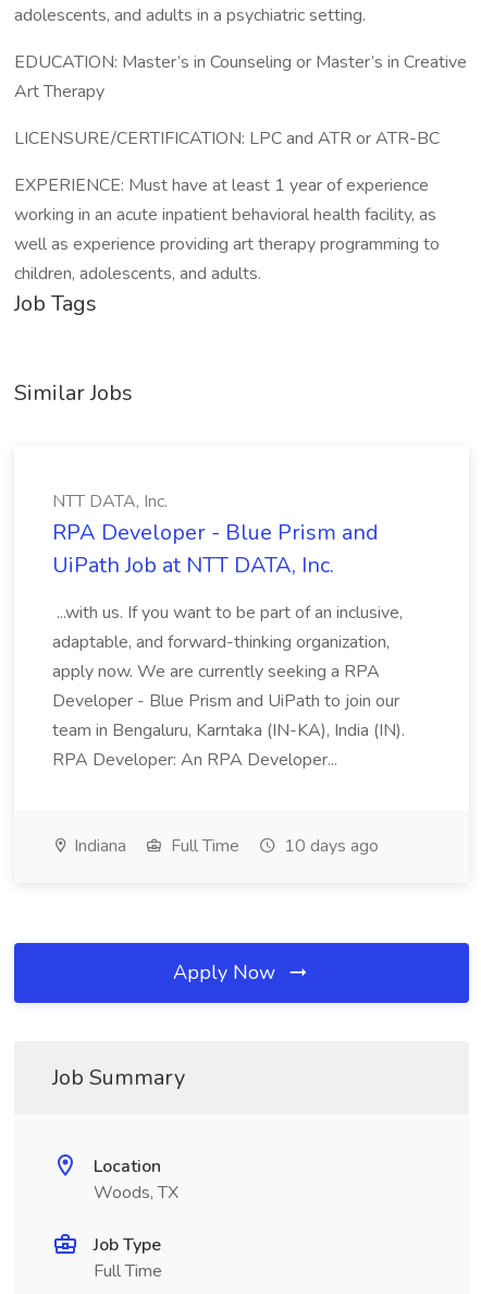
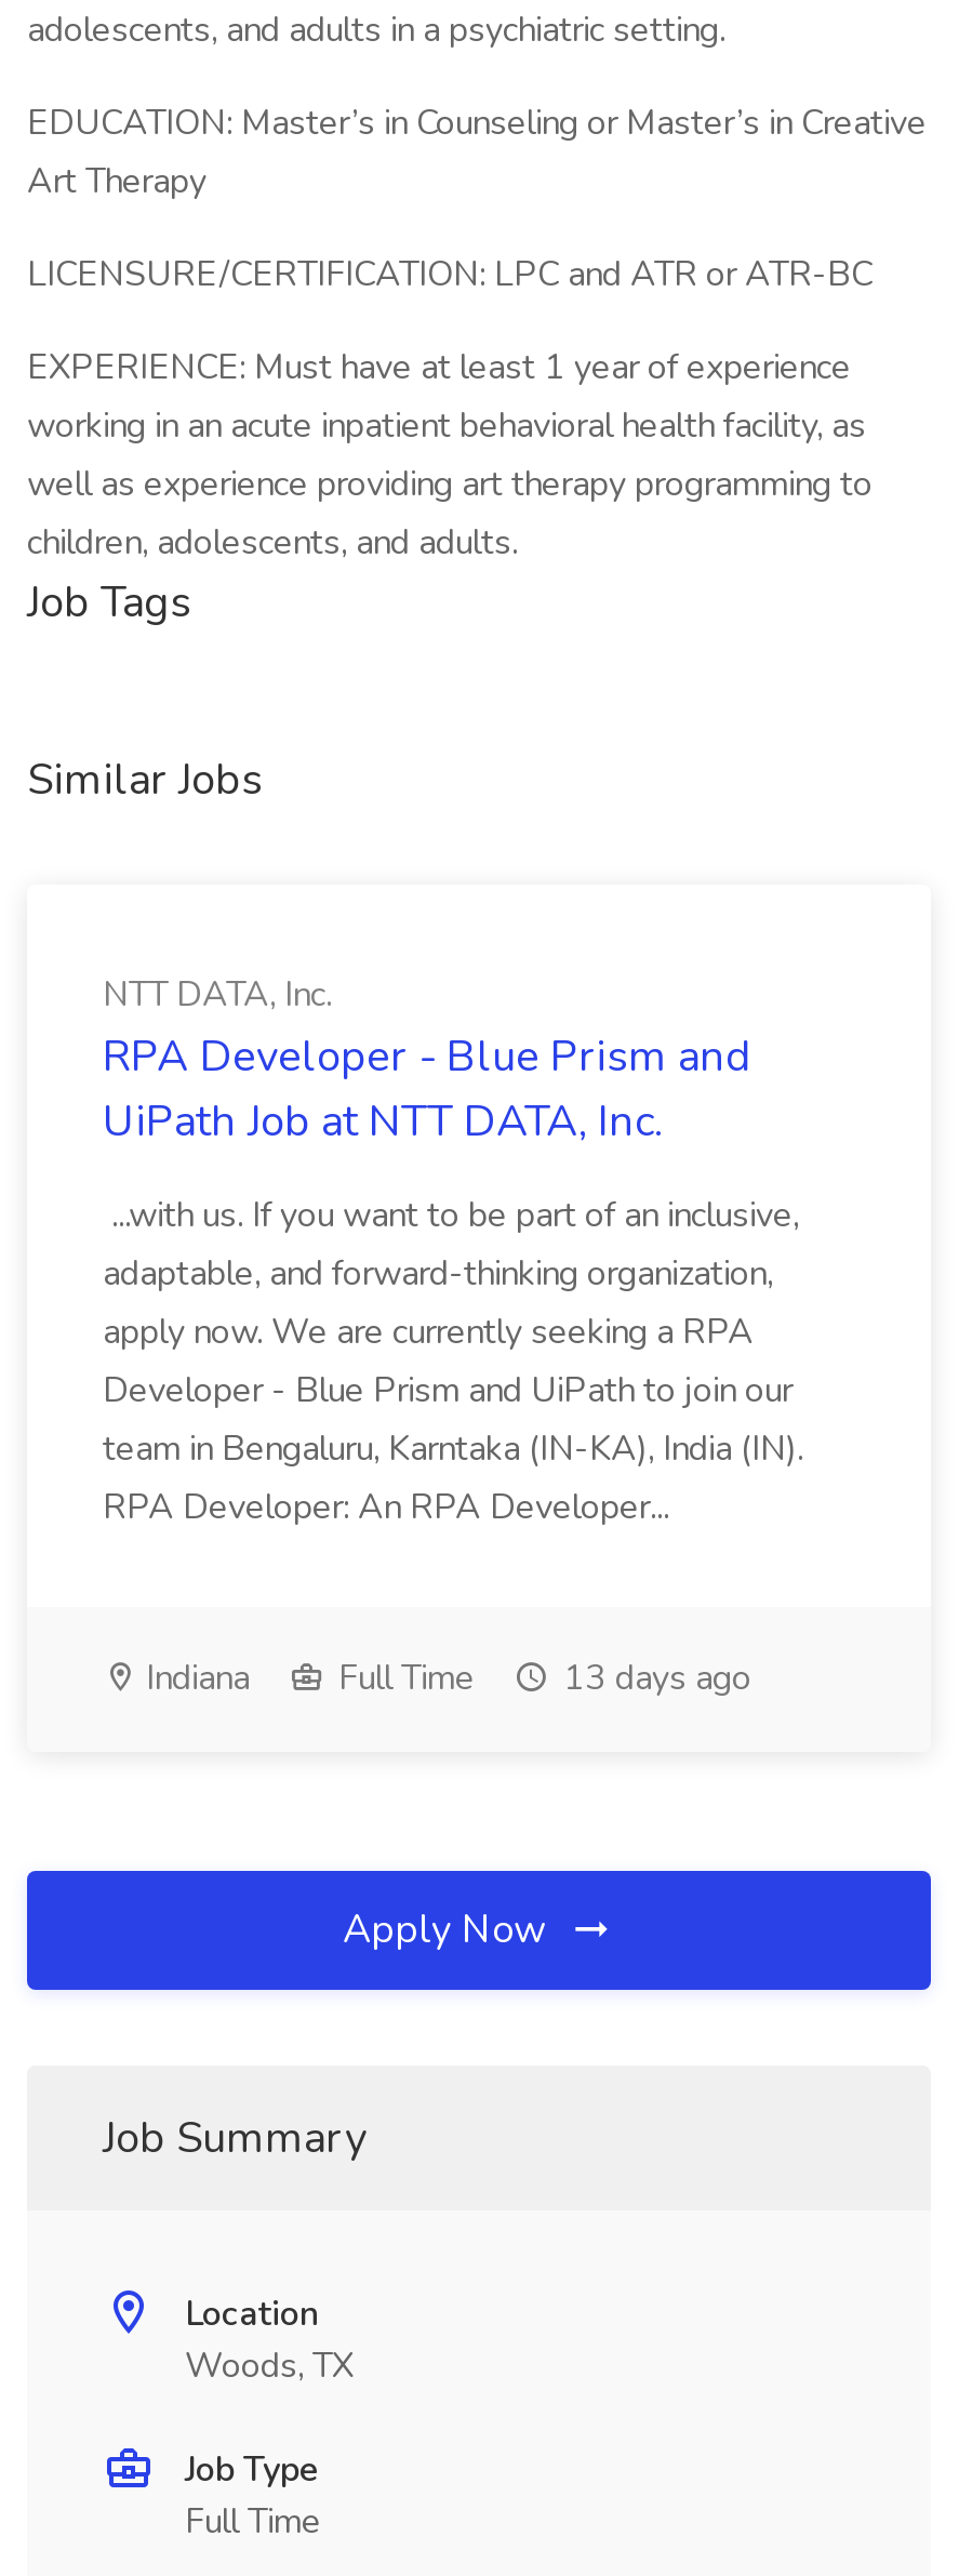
- Indiana Full Time 10 days ago
+ Indiana Full Time 13 days ago
